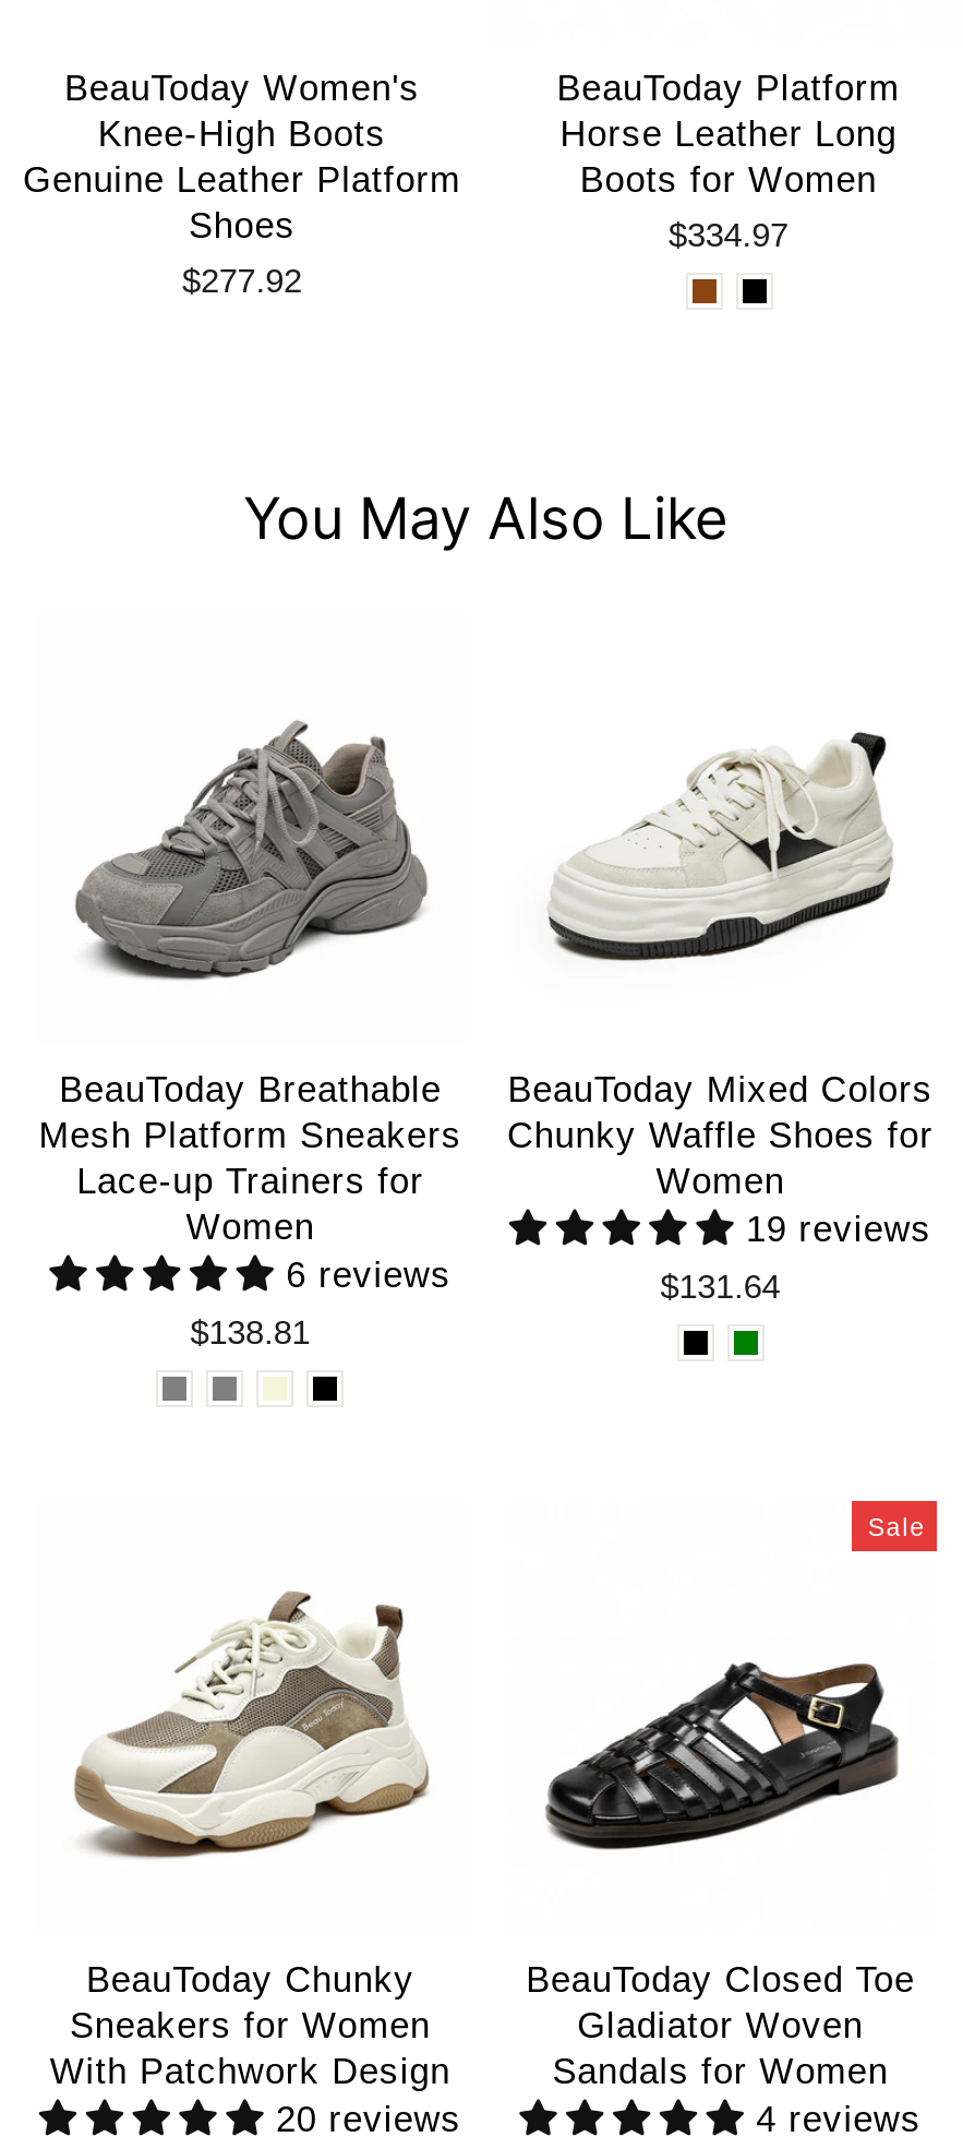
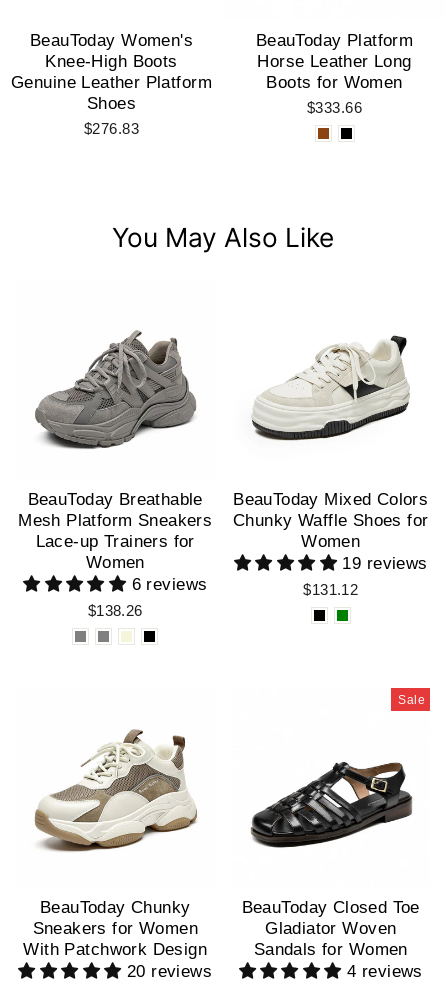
- $334.97
+ $333.66

- $277.92
+ $276.83

- $131.64
+ $131.12

- $138.81
+ $138.26
